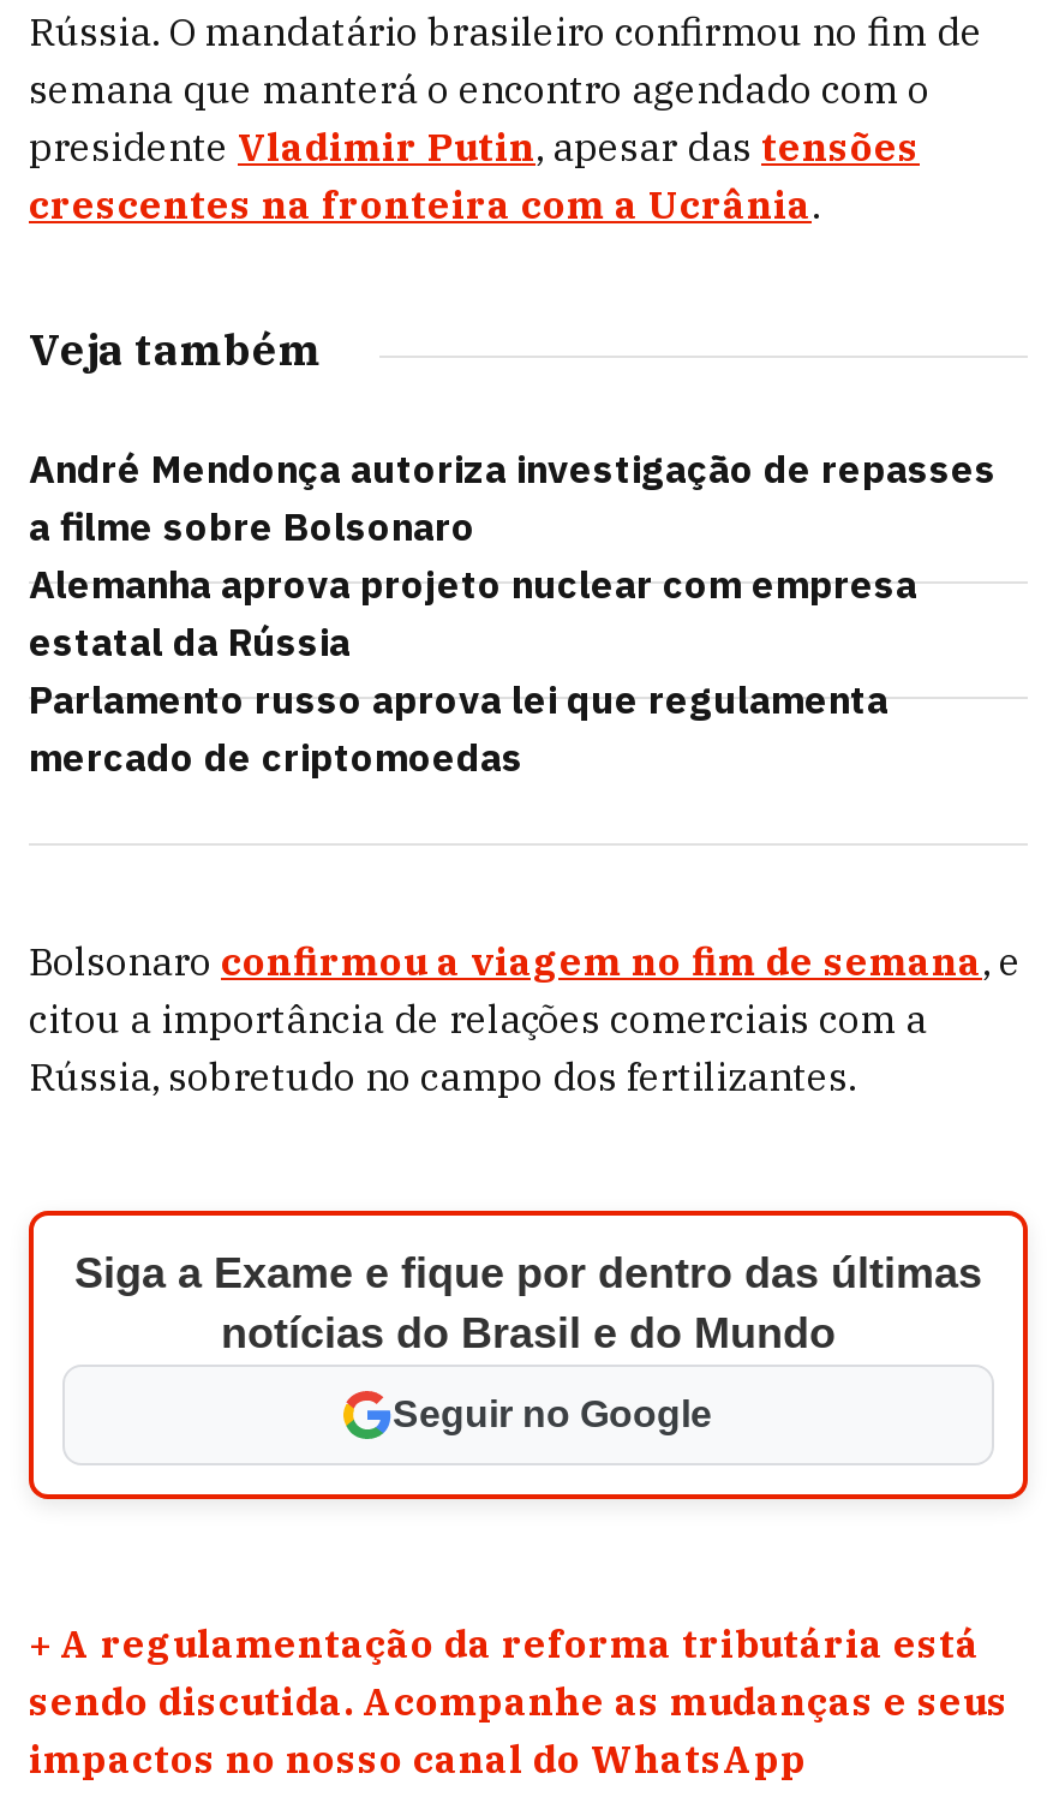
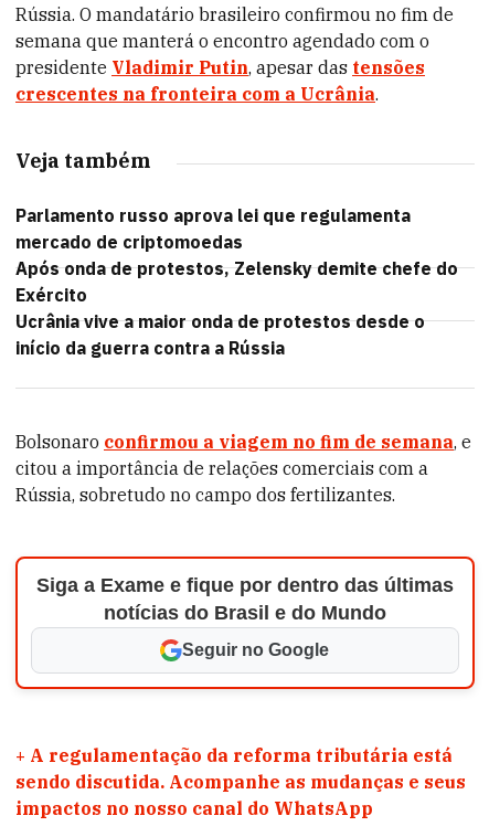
- André Mendonça autoriza investigação de repasses
- a filme sobre Bolsonaro
- Alemanha aprova projeto nuclear com empresa
- estatal da Rússia

moved up: Parlamento russo aprova lei que regulamenta | mercado de criptomoedas

+ Após onda de protestos, Zelensky demite chefe do
+ Exército
+ Ucrânia vive a maior onda de protestos desde o
+ início da guerra contra a Rússia
